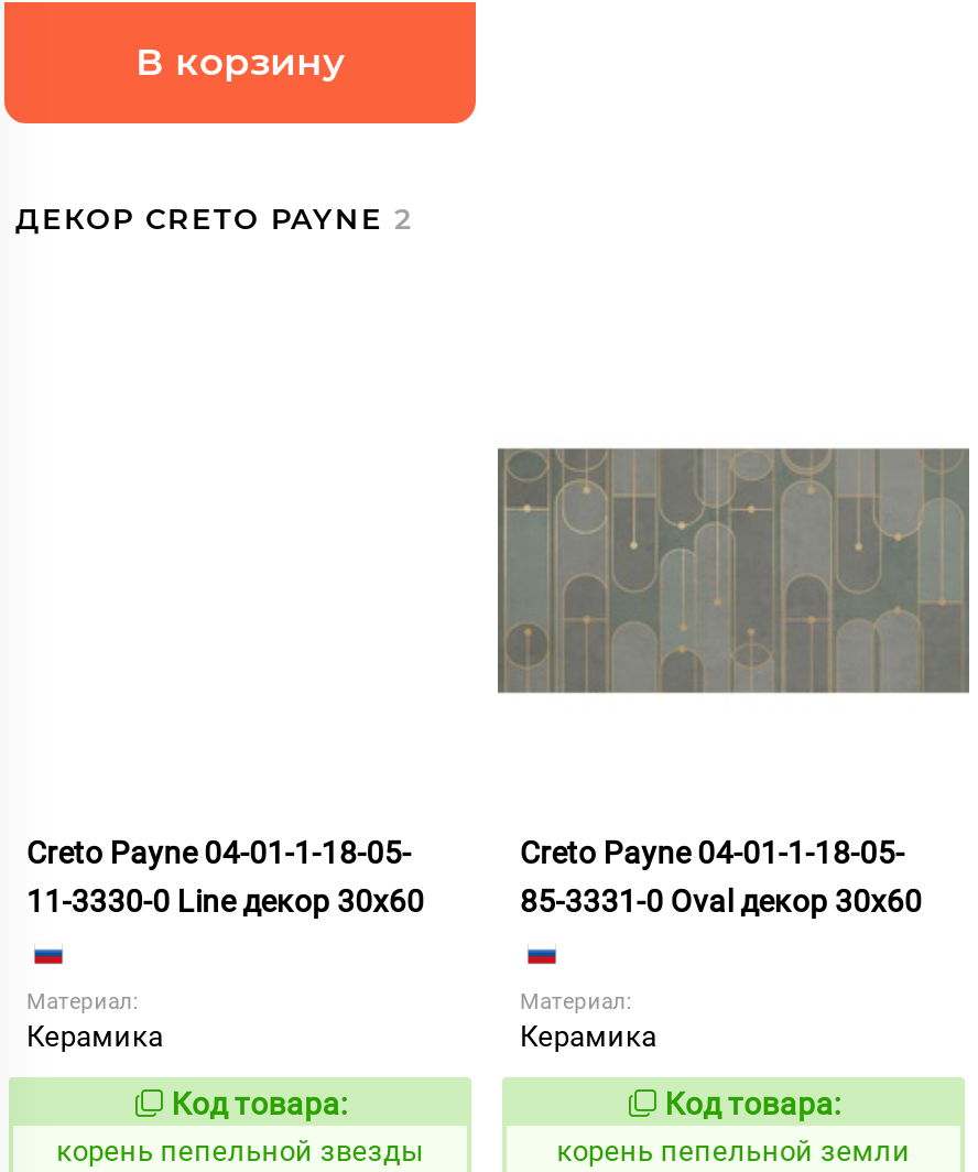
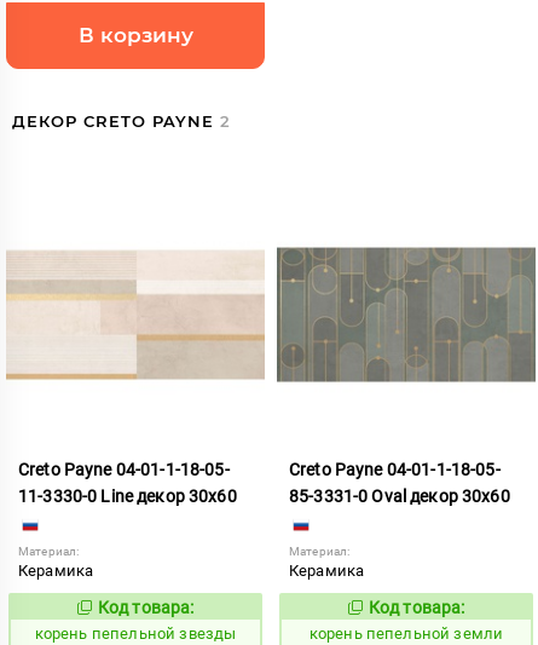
+ [image]
